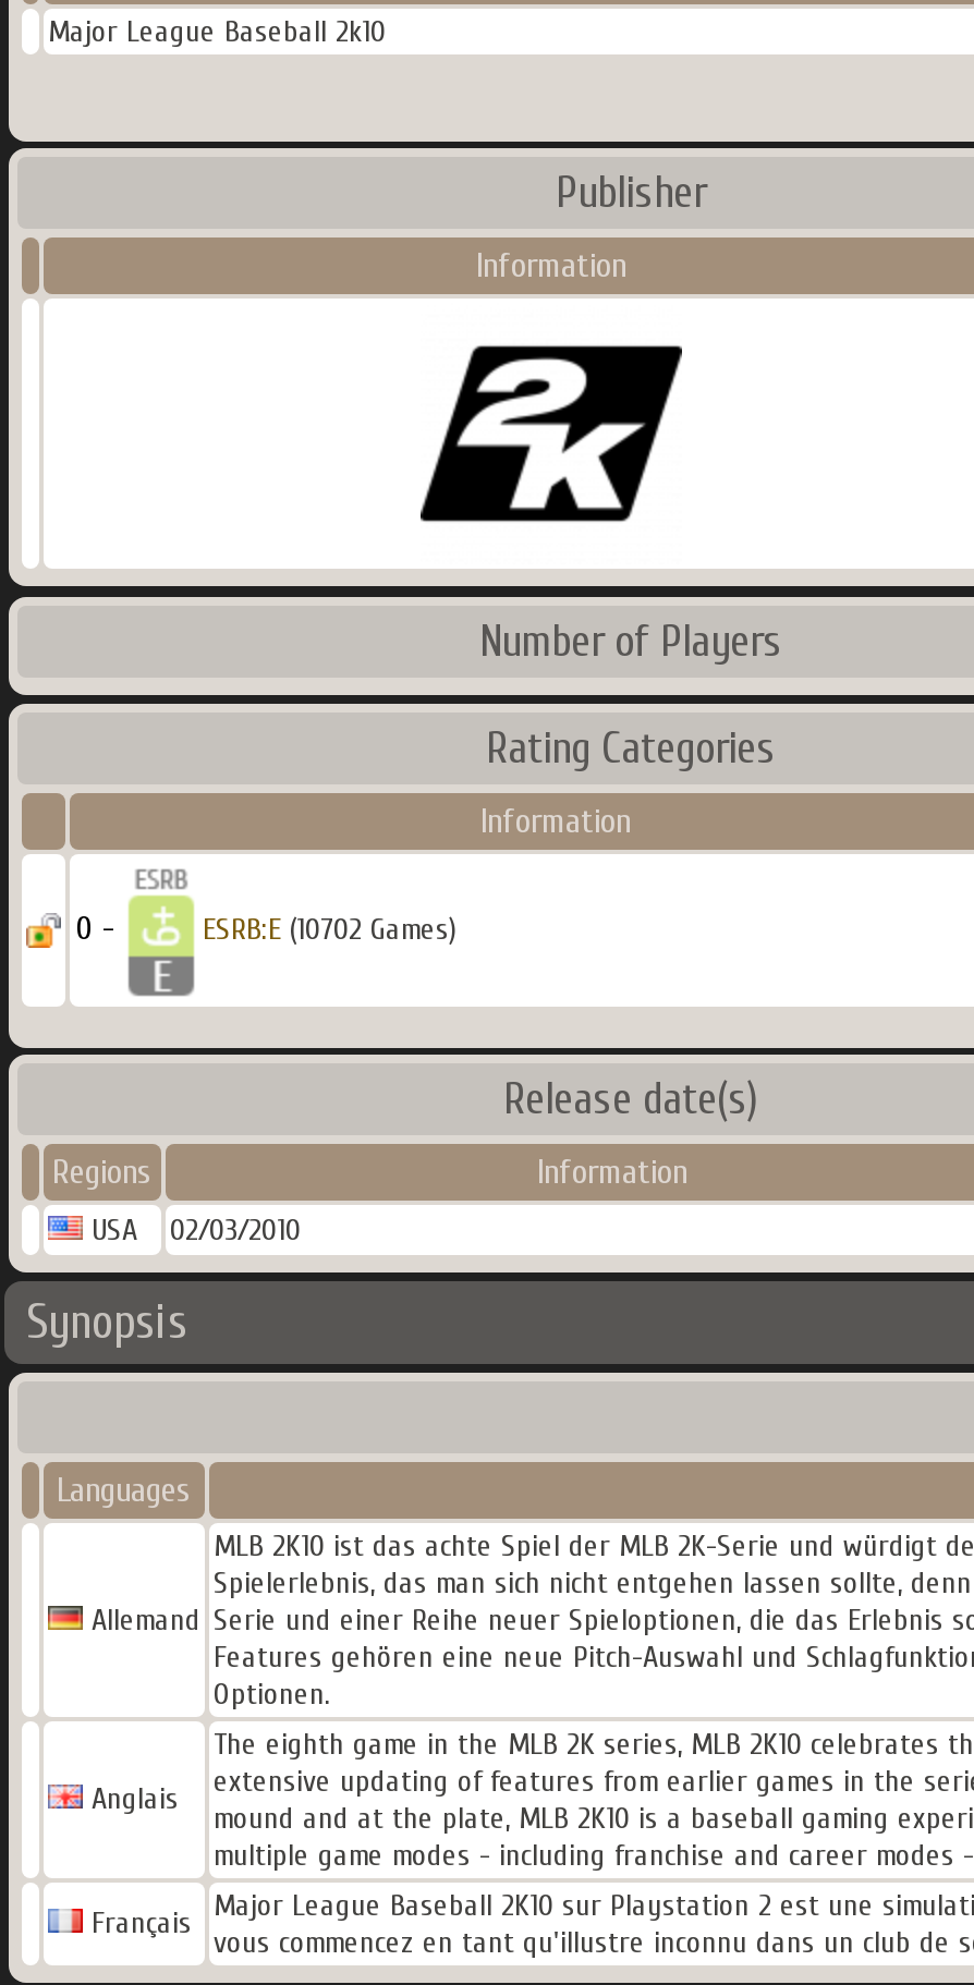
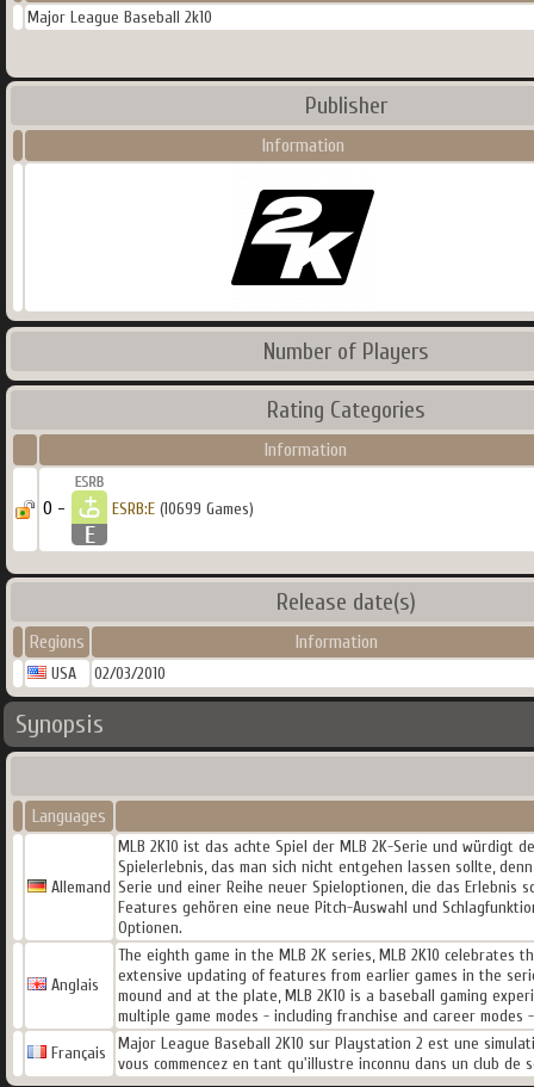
- ESRB:E (10702 Games)
+ ESRB:E (10699 Games)
